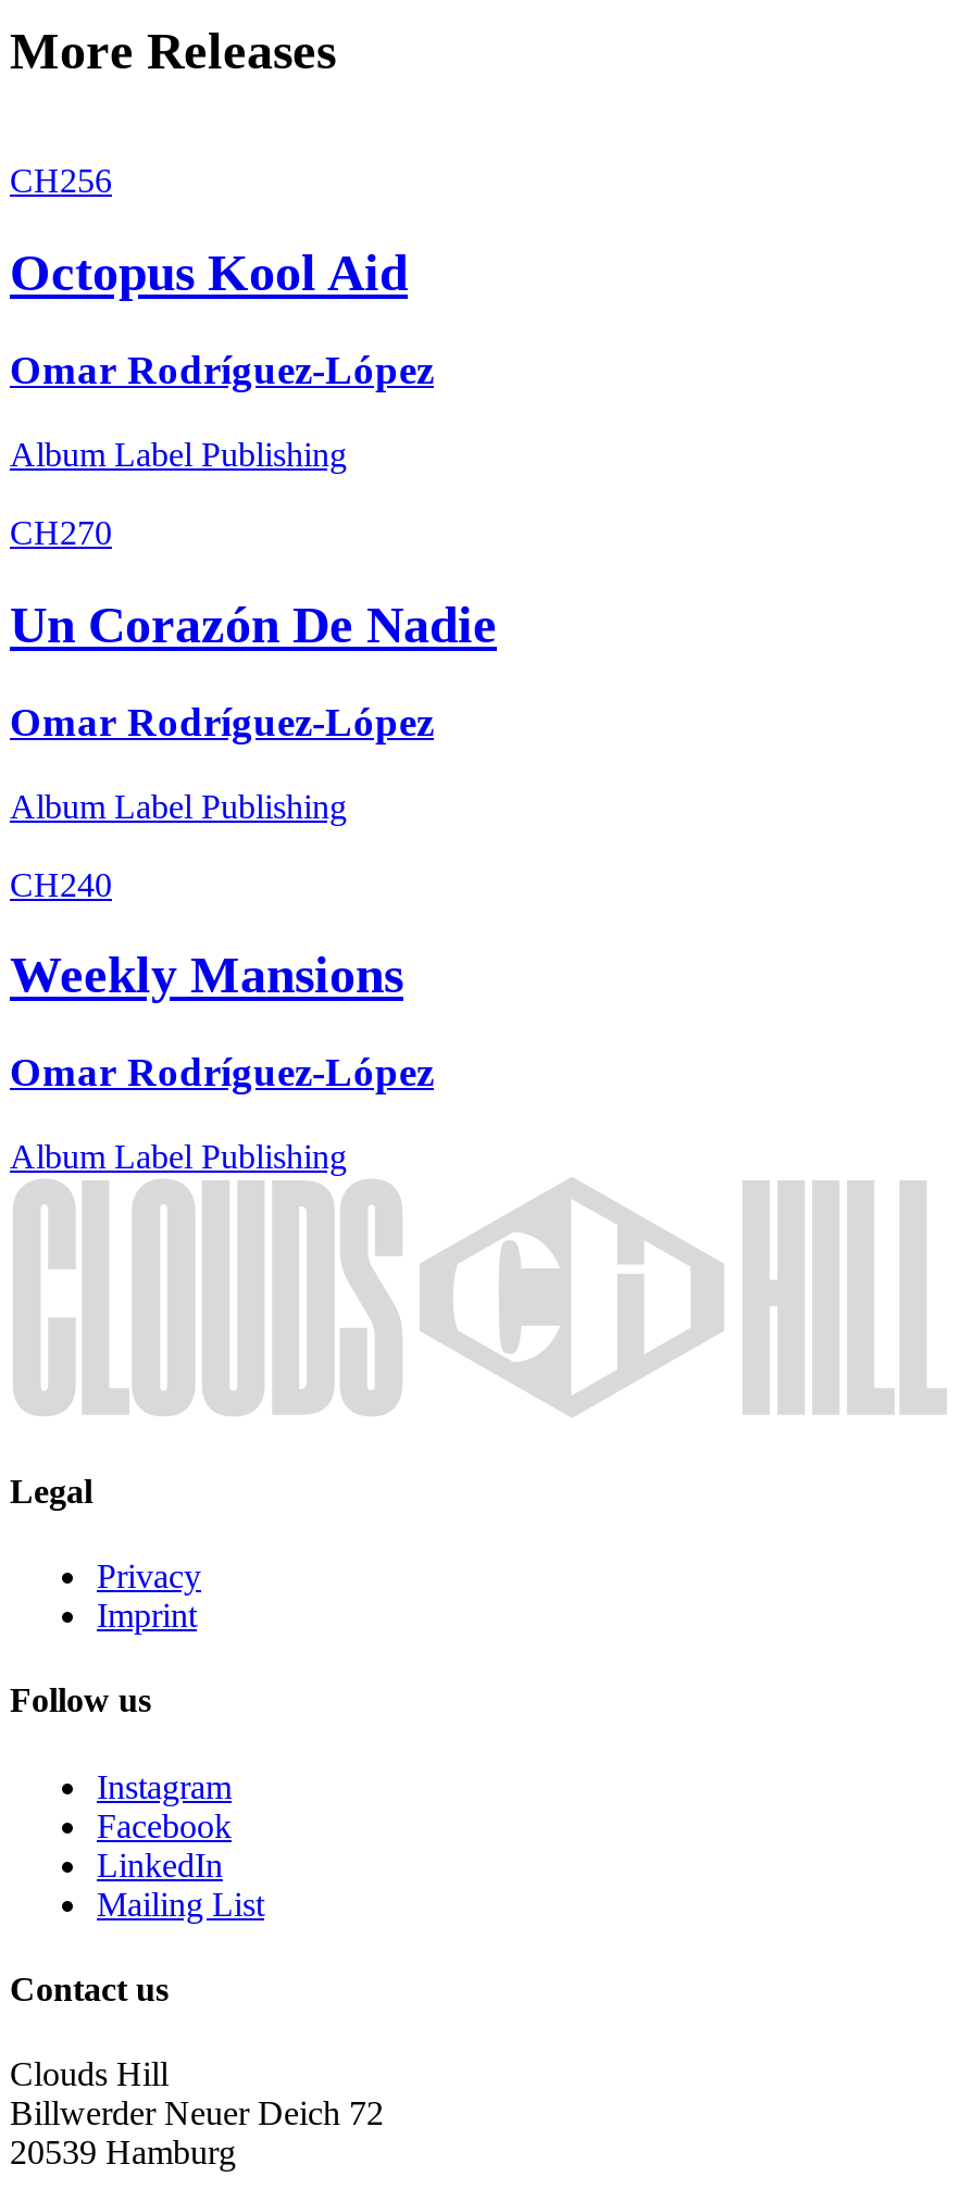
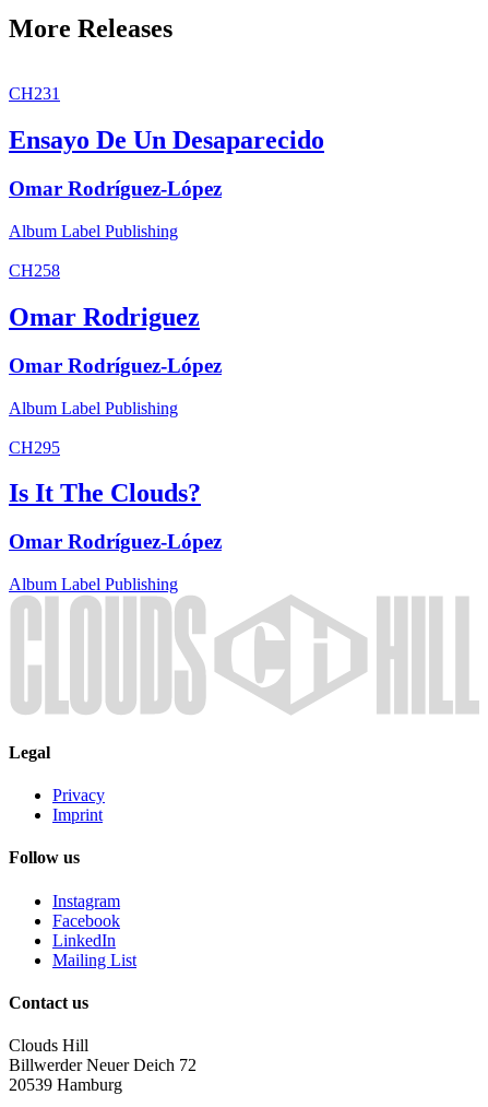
- CH256
+ CH231

- Octopus Kool Aid
+ Ensayo De Un Desaparecido

- CH270
+ CH258

- Un Corazón De Nadie
+ Omar Rodriguez

- CH240
+ CH295

- Weekly Mansions
+ Is It The Clouds?
